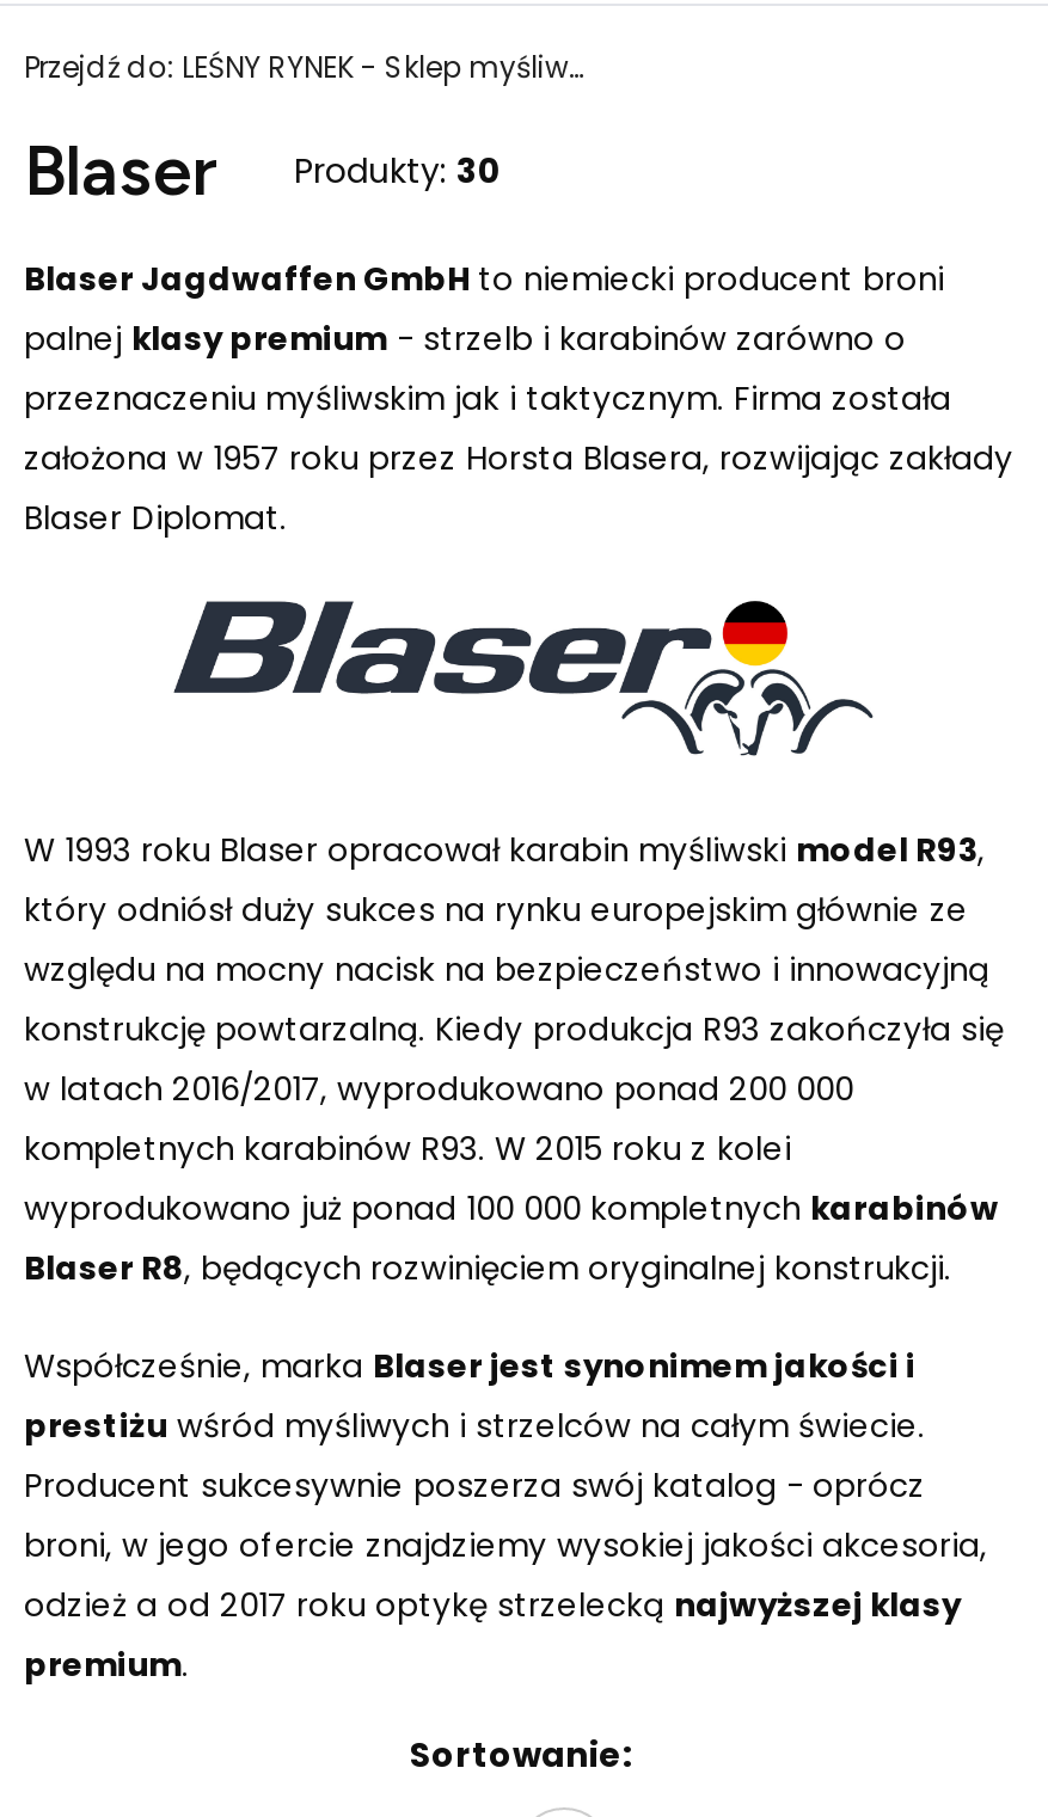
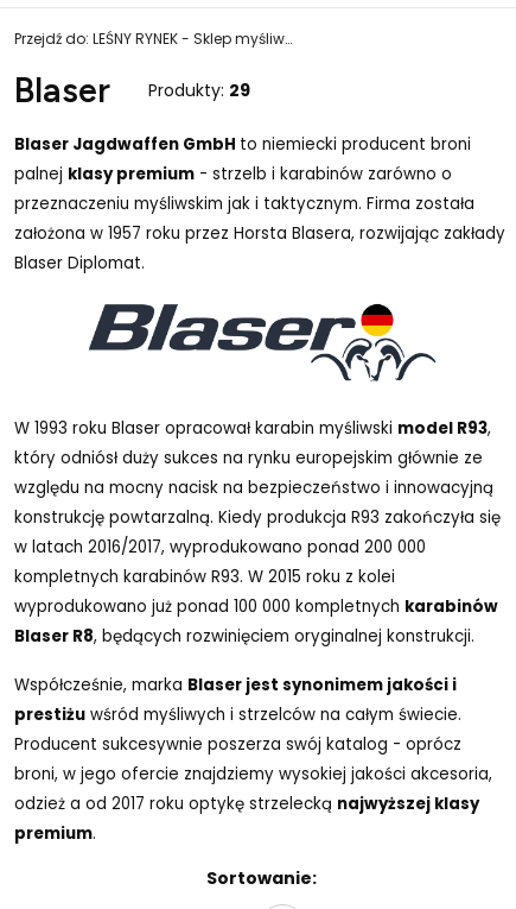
- Blaser Produkty: 30
+ Blaser Produkty: 29
